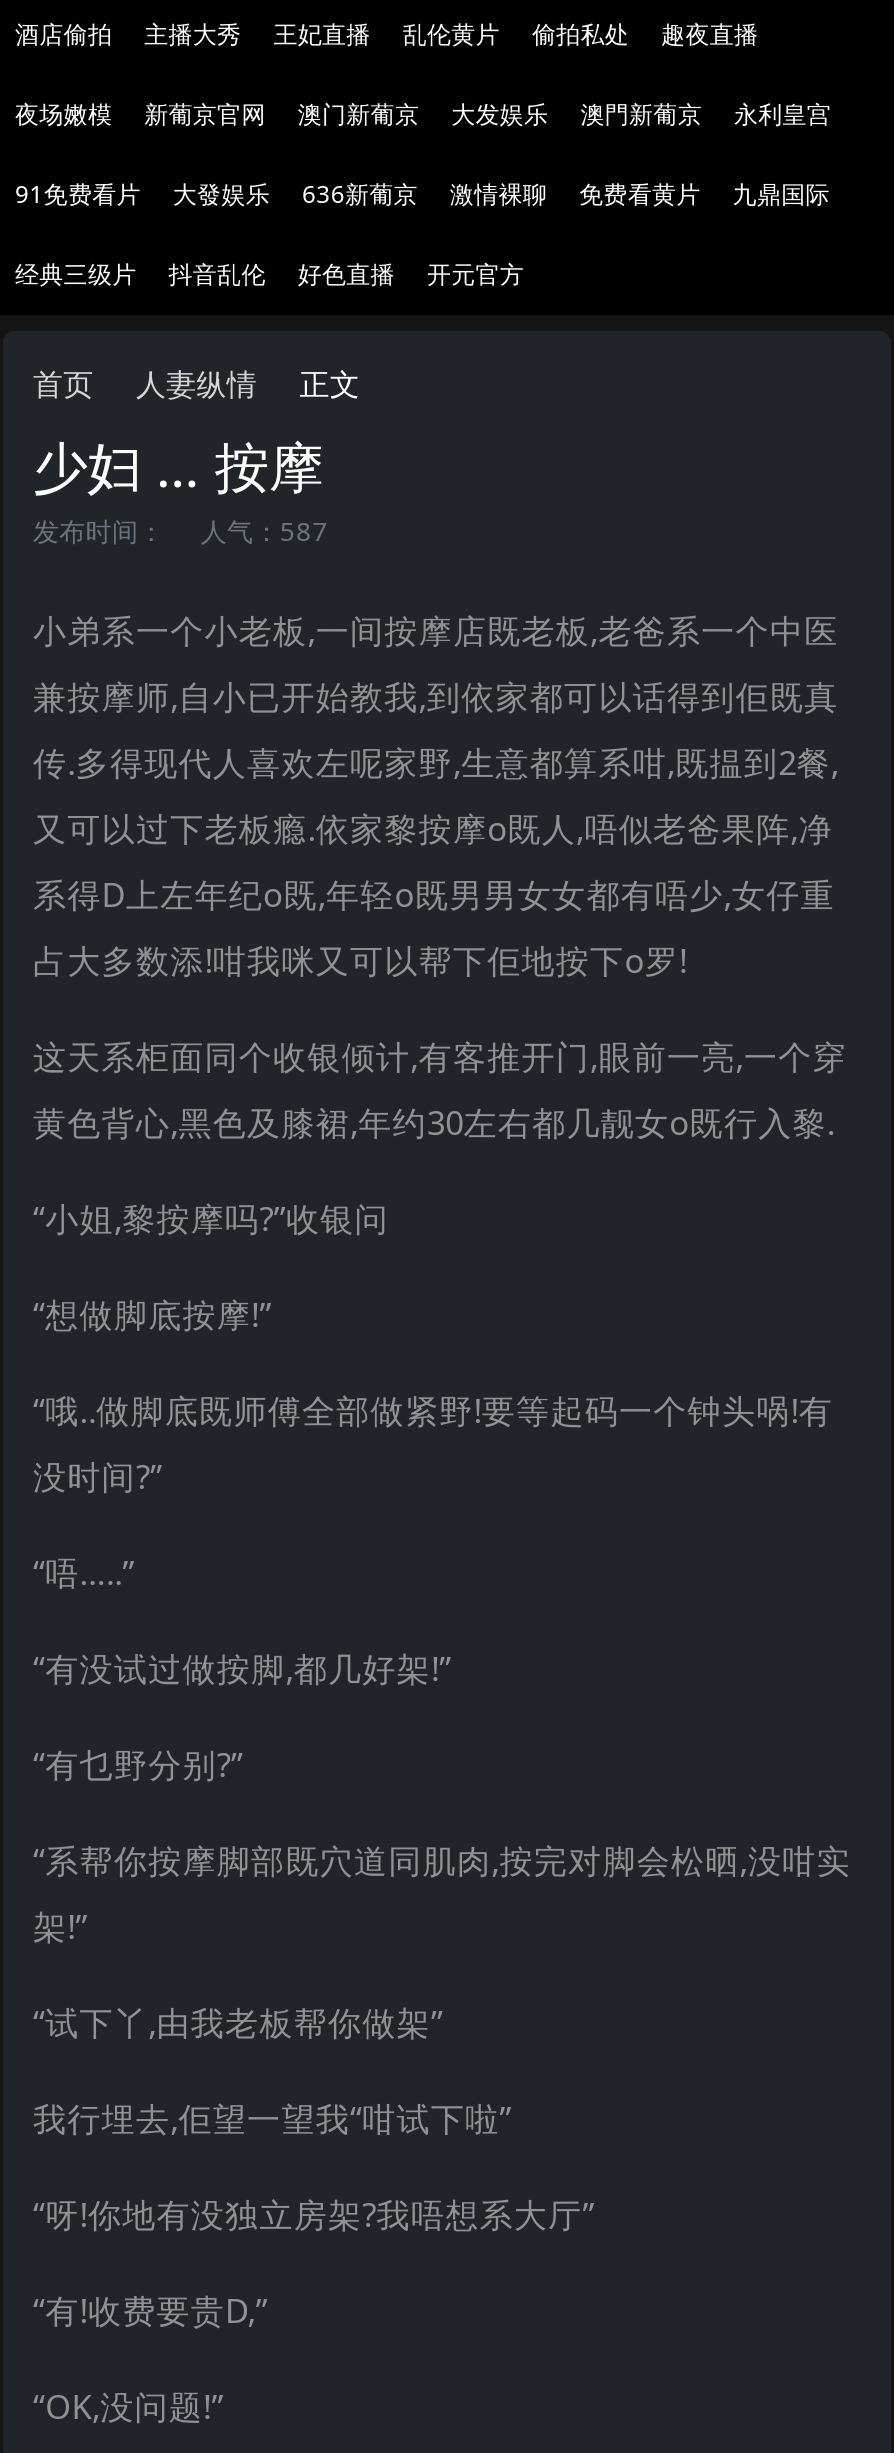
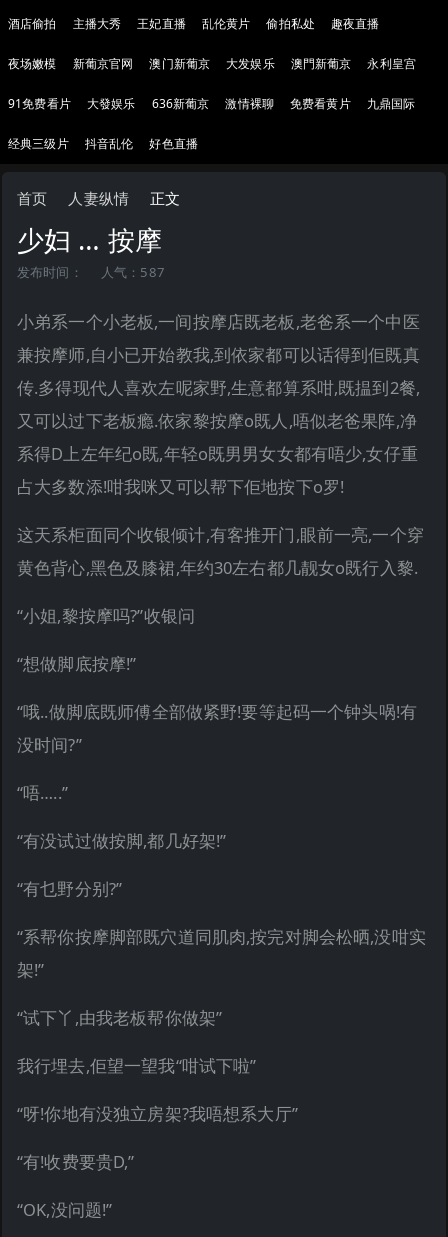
- 开元官方
